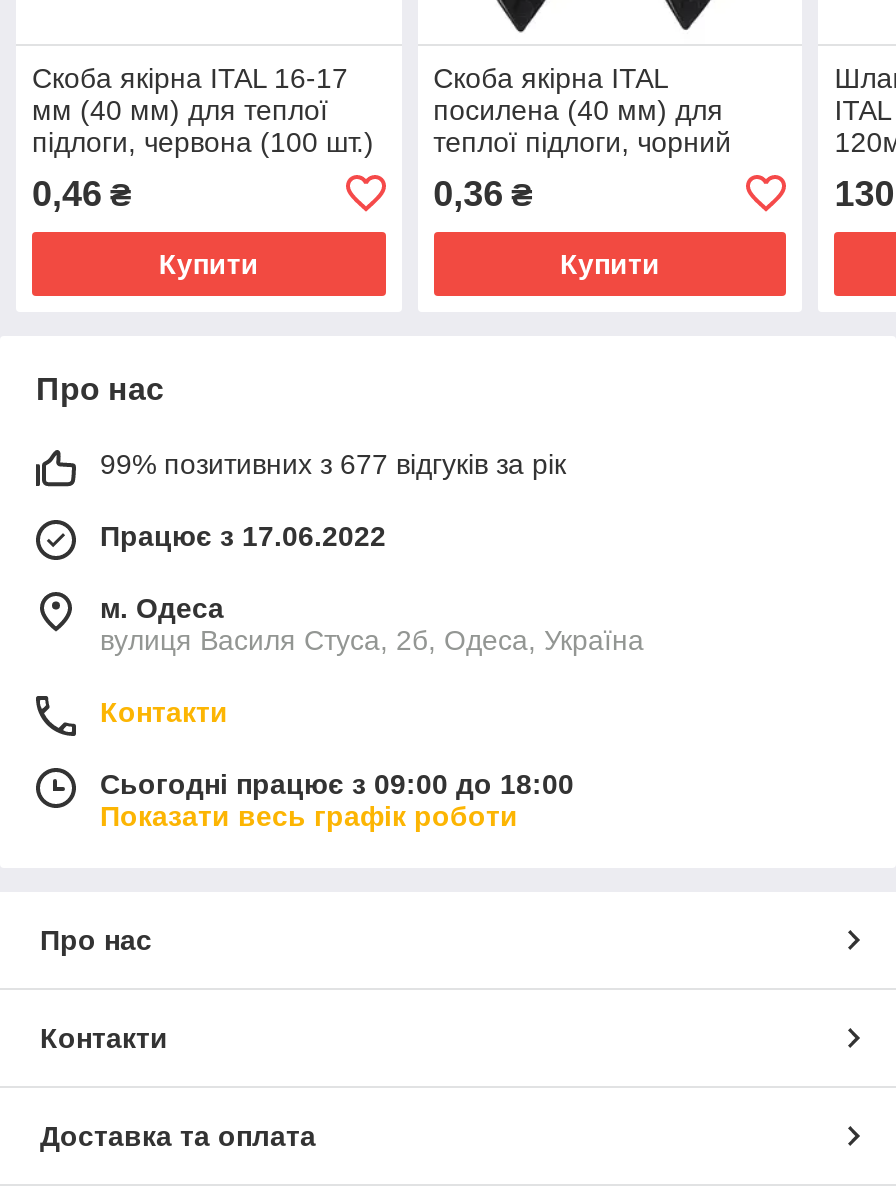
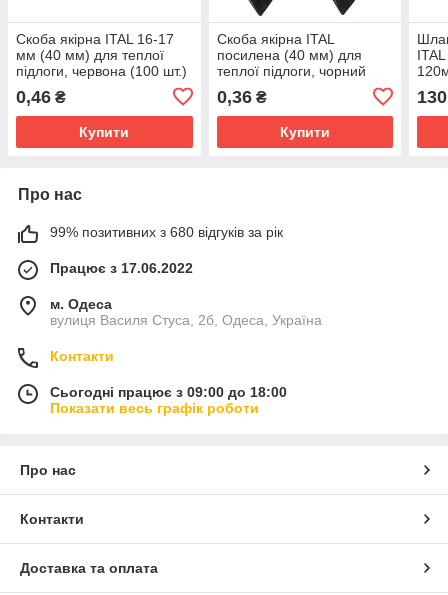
- 99% позитивних з 677 відгуків за рік
+ 99% позитивних з 680 відгуків за рік
